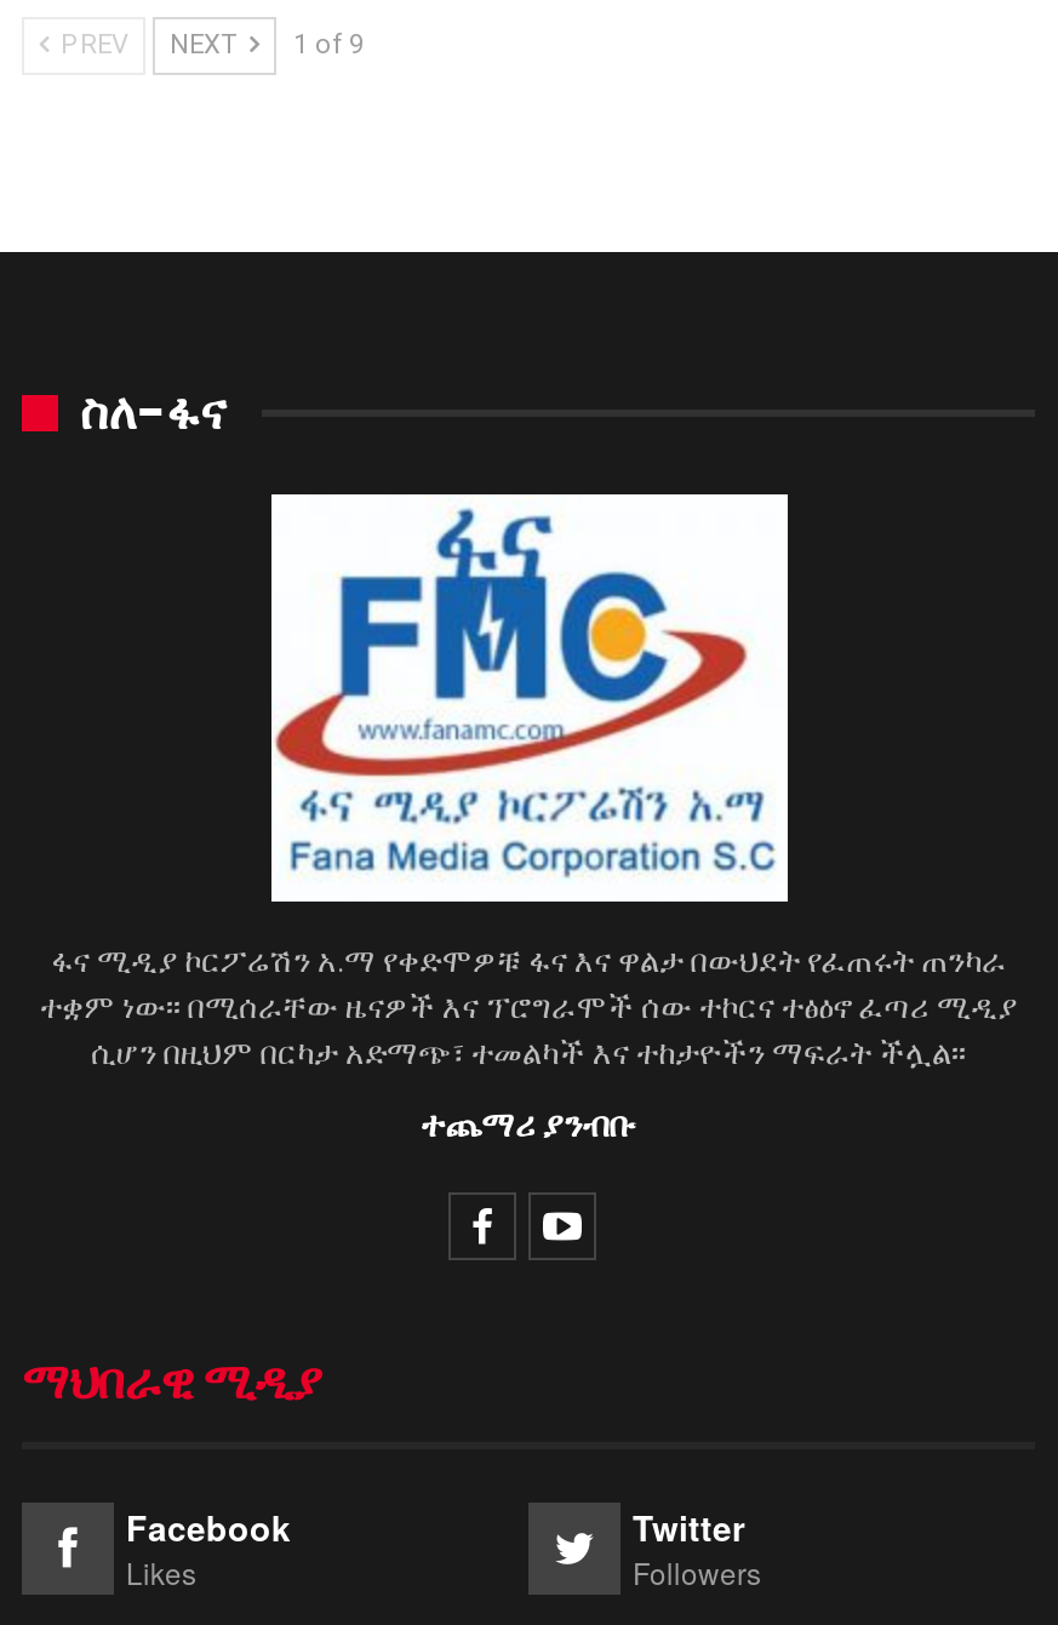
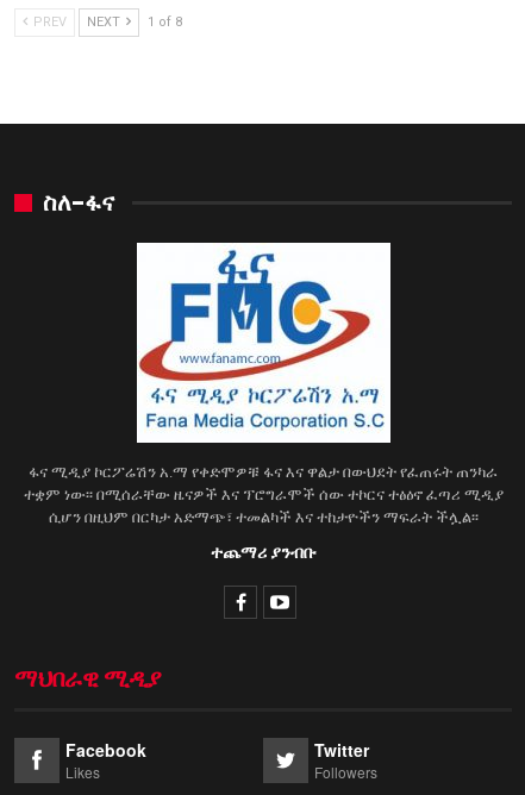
- PREV NEXT 1 of 9
+ PREV NEXT 1 of 8
